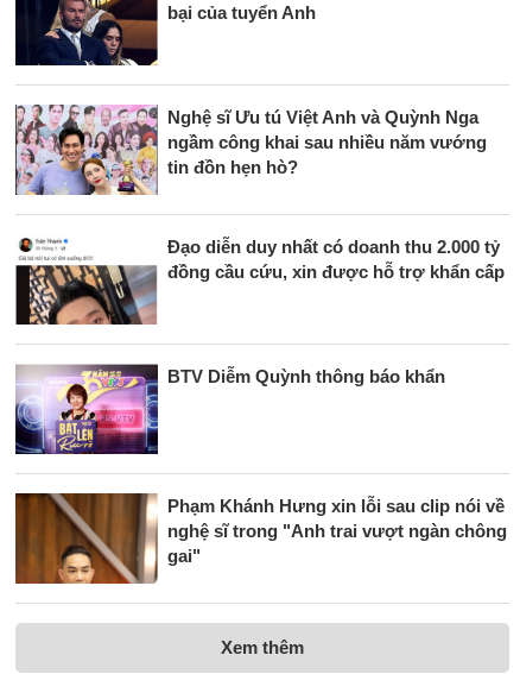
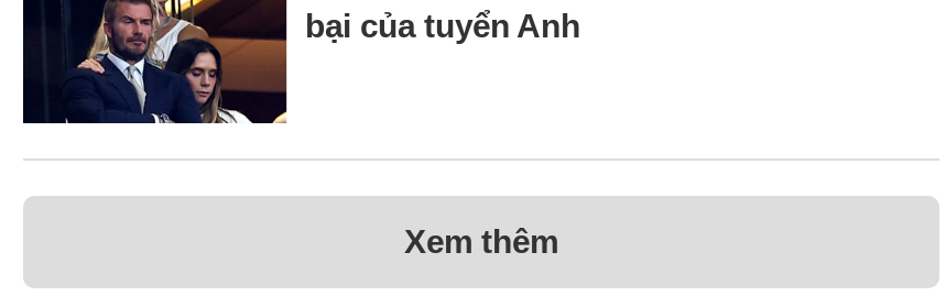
- [image]
- Nghệ sĩ Ưu tú Việt Anh và Quỳnh Nga
- ngầm công khai sau nhiều năm vướng
- tin đồn hẹn hò?

- [image]
- Đạo diễn duy nhất có doanh thu 2.000 tỷ
- đồng cầu cứu, xin được hỗ trợ khẩn cấp

- [image]
- BTV Diễm Quỳnh thông báo khẩn

- [image]
- Phạm Khánh Hưng xin lỗi sau clip nói về
- nghệ sĩ trong "Anh trai vượt ngàn chông
- gai"
